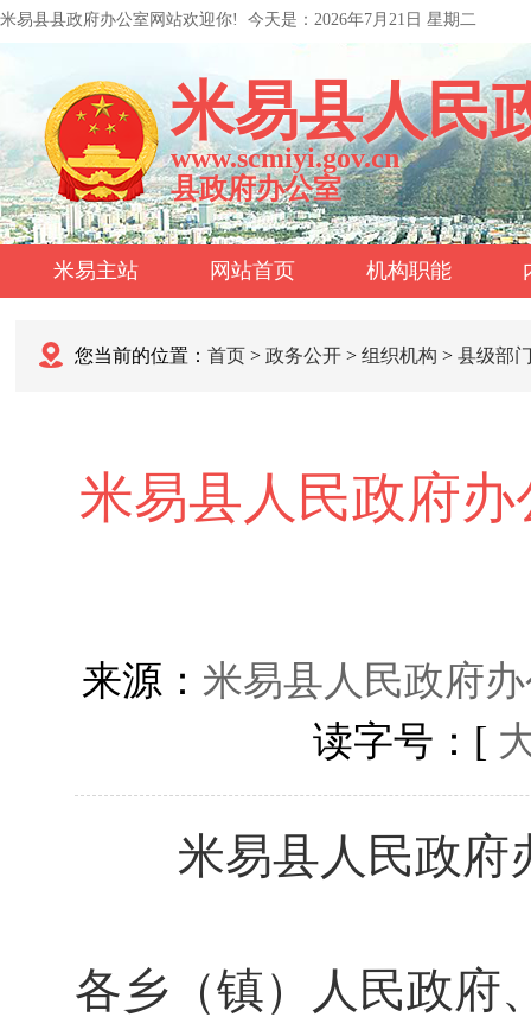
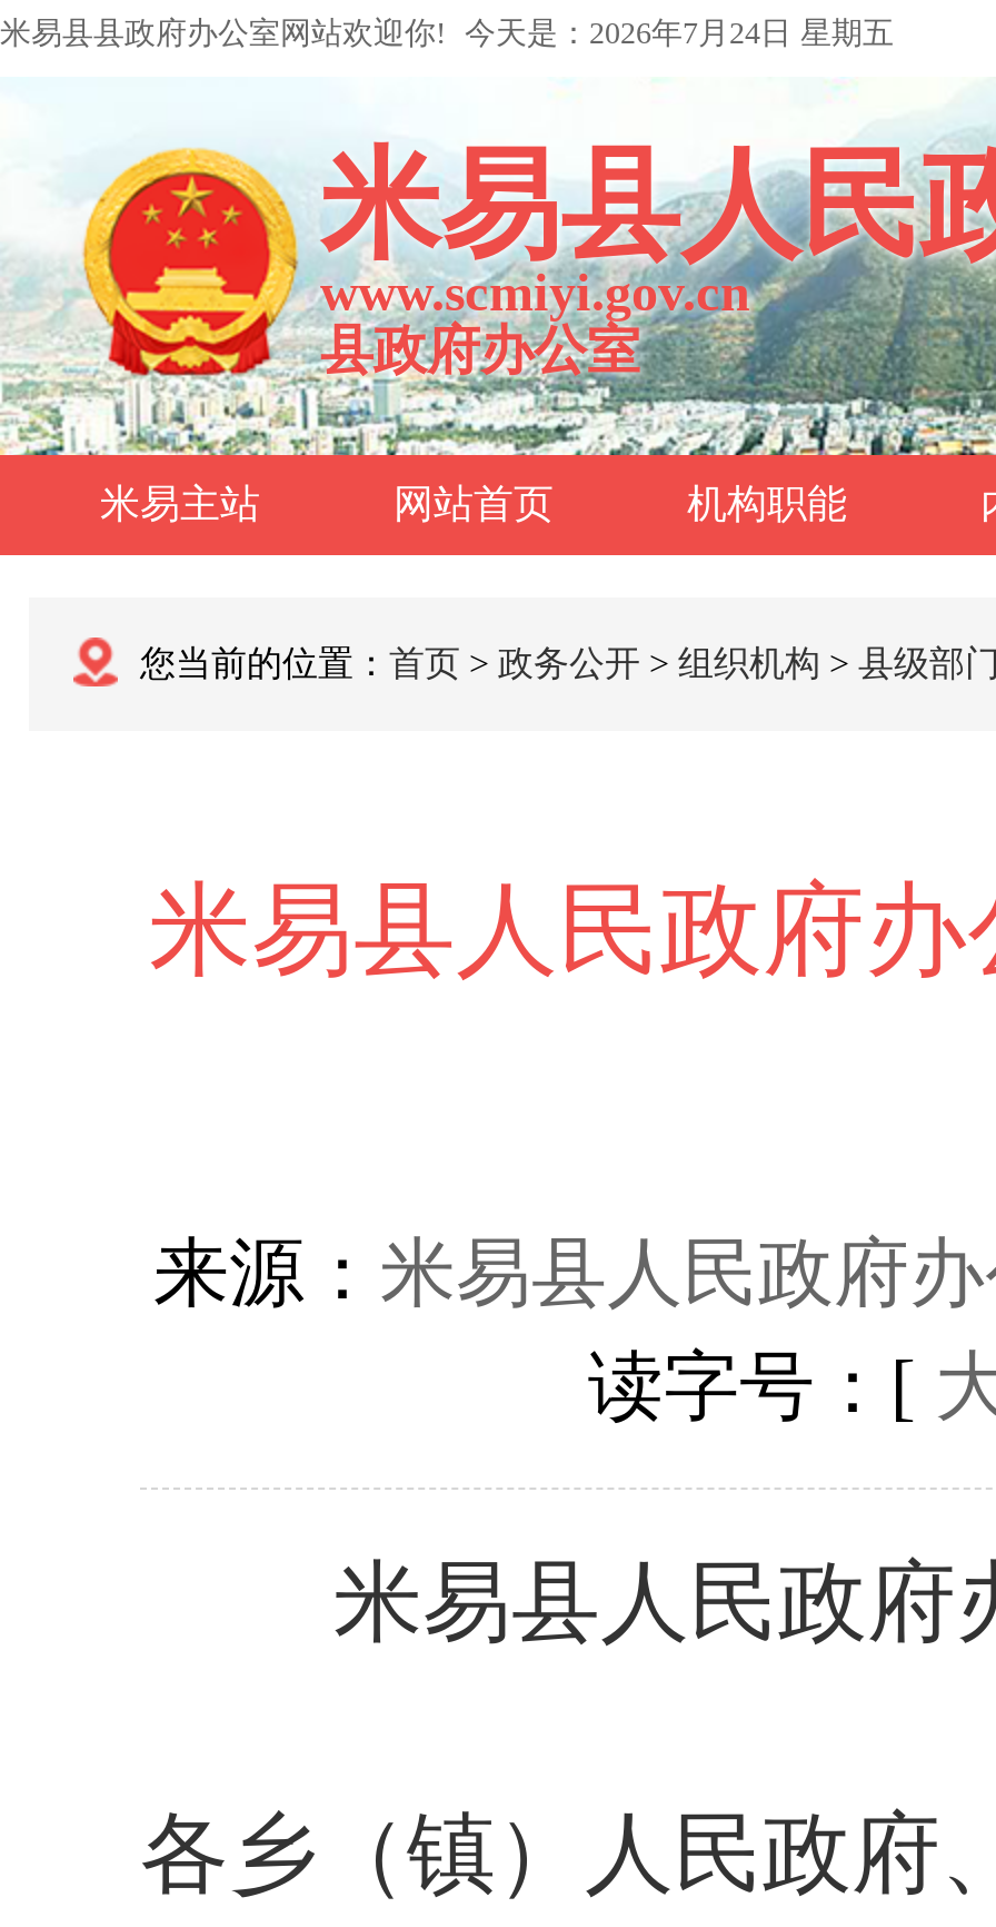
- 米易县县政府办公室网站欢迎你!今天是：2026年7月21日 星期二
+ 米易县县政府办公室网站欢迎你!今天是：2026年7月24日 星期五
